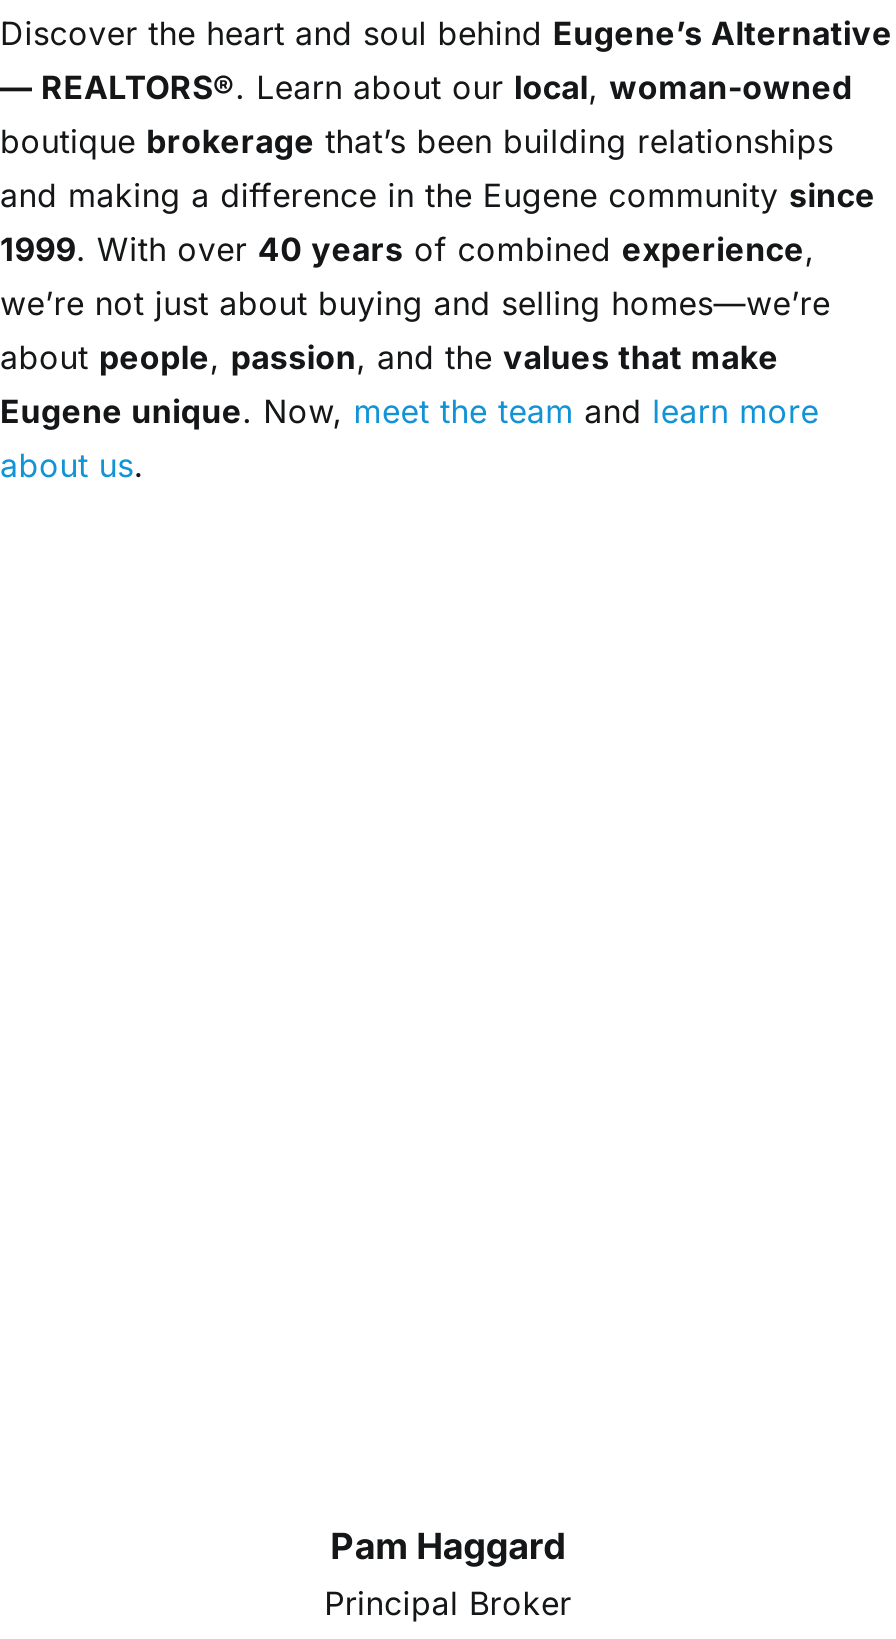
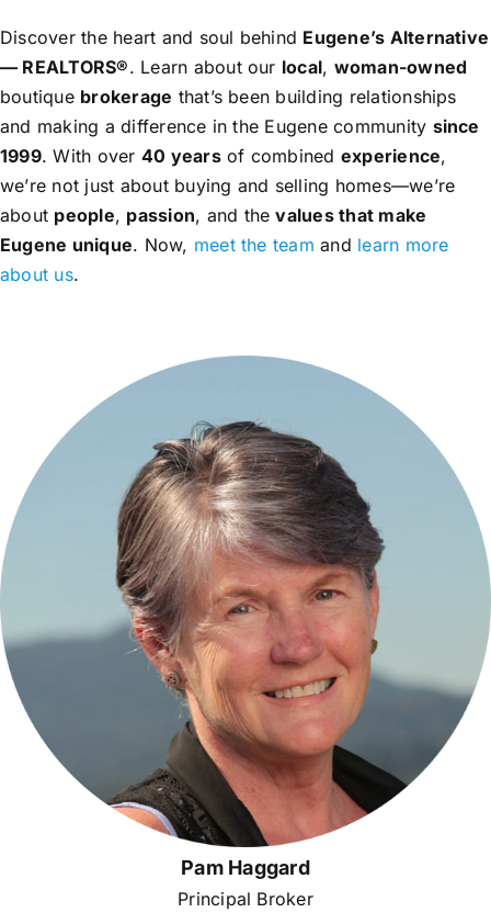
+ [image]
